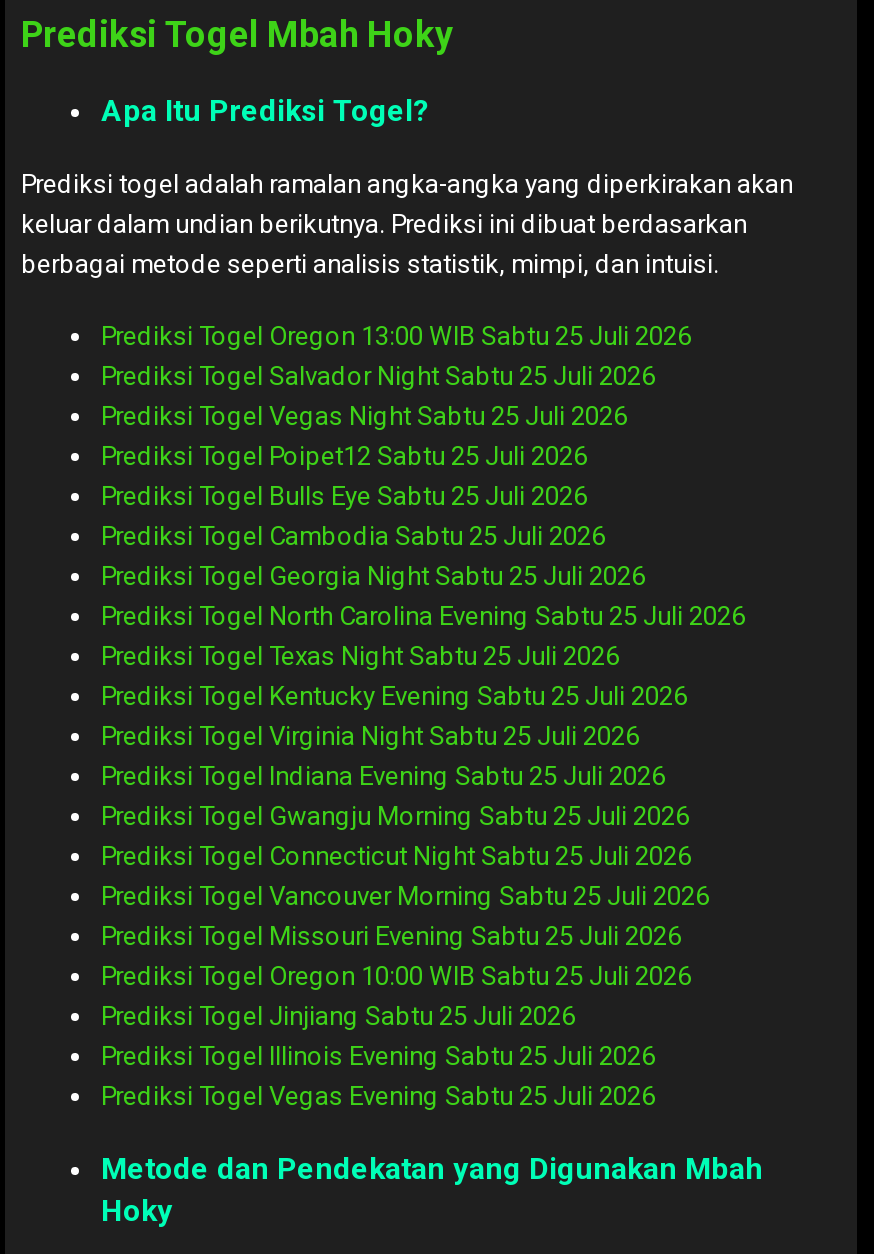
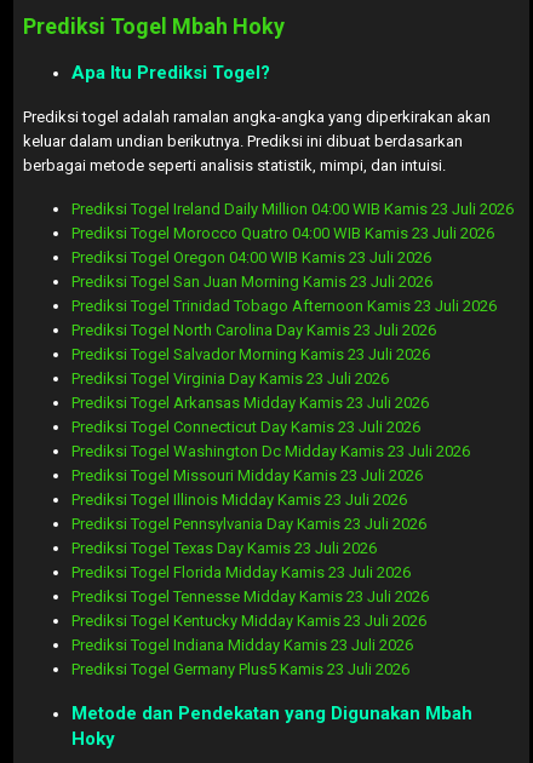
- Prediksi Togel Oregon 13:00 WIB Sabtu 25 Juli 2026
- Prediksi Togel Salvador Night Sabtu 25 Juli 2026
- Prediksi Togel Vegas Night Sabtu 25 Juli 2026
- Prediksi Togel Poipet12 Sabtu 25 Juli 2026
- Prediksi Togel Bulls Eye Sabtu 25 Juli 2026
- Prediksi Togel Cambodia Sabtu 25 Juli 2026
- Prediksi Togel Georgia Night Sabtu 25 Juli 2026
- Prediksi Togel North Carolina Evening Sabtu 25 Juli 2026
- Prediksi Togel Texas Night Sabtu 25 Juli 2026
- Prediksi Togel Kentucky Evening Sabtu 25 Juli 2026
- Prediksi Togel Virginia Night Sabtu 25 Juli 2026
- Prediksi Togel Indiana Evening Sabtu 25 Juli 2026
- Prediksi Togel Gwangju Morning Sabtu 25 Juli 2026
- Prediksi Togel Connecticut Night Sabtu 25 Juli 2026
- Prediksi Togel Vancouver Morning Sabtu 25 Juli 2026
- Prediksi Togel Missouri Evening Sabtu 25 Juli 2026
- Prediksi Togel Oregon 10:00 WIB Sabtu 25 Juli 2026
- Prediksi Togel Jinjiang Sabtu 25 Juli 2026
- Prediksi Togel Illinois Evening Sabtu 25 Juli 2026
- Prediksi Togel Vegas Evening Sabtu 25 Juli 2026
+ Prediksi Togel Ireland Daily Million 04:00 WIB Kamis 23 Juli 2026
+ Prediksi Togel Morocco Quatro 04:00 WIB Kamis 23 Juli 2026
+ Prediksi Togel Oregon 04:00 WIB Kamis 23 Juli 2026
+ Prediksi Togel San Juan Morning Kamis 23 Juli 2026
+ Prediksi Togel Trinidad Tobago Afternoon Kamis 23 Juli 2026
+ Prediksi Togel North Carolina Day Kamis 23 Juli 2026
+ Prediksi Togel Salvador Morning Kamis 23 Juli 2026
+ Prediksi Togel Virginia Day Kamis 23 Juli 2026
+ Prediksi Togel Arkansas Midday Kamis 23 Juli 2026
+ Prediksi Togel Connecticut Day Kamis 23 Juli 2026
+ Prediksi Togel Washington Dc Midday Kamis 23 Juli 2026
+ Prediksi Togel Missouri Midday Kamis 23 Juli 2026
+ Prediksi Togel Illinois Midday Kamis 23 Juli 2026
+ Prediksi Togel Pennsylvania Day Kamis 23 Juli 2026
+ Prediksi Togel Texas Day Kamis 23 Juli 2026
+ Prediksi Togel Florida Midday Kamis 23 Juli 2026
+ Prediksi Togel Tennesse Midday Kamis 23 Juli 2026
+ Prediksi Togel Kentucky Midday Kamis 23 Juli 2026
+ Prediksi Togel Indiana Midday Kamis 23 Juli 2026
+ Prediksi Togel Germany Plus5 Kamis 23 Juli 2026
